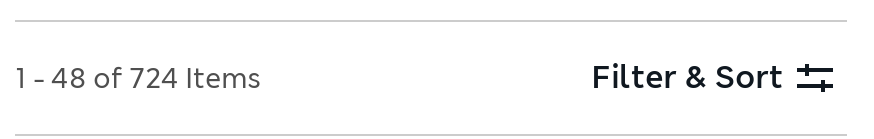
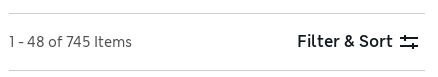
- 1 - 48 of 724 Items
+ 1 - 48 of 745 Items
